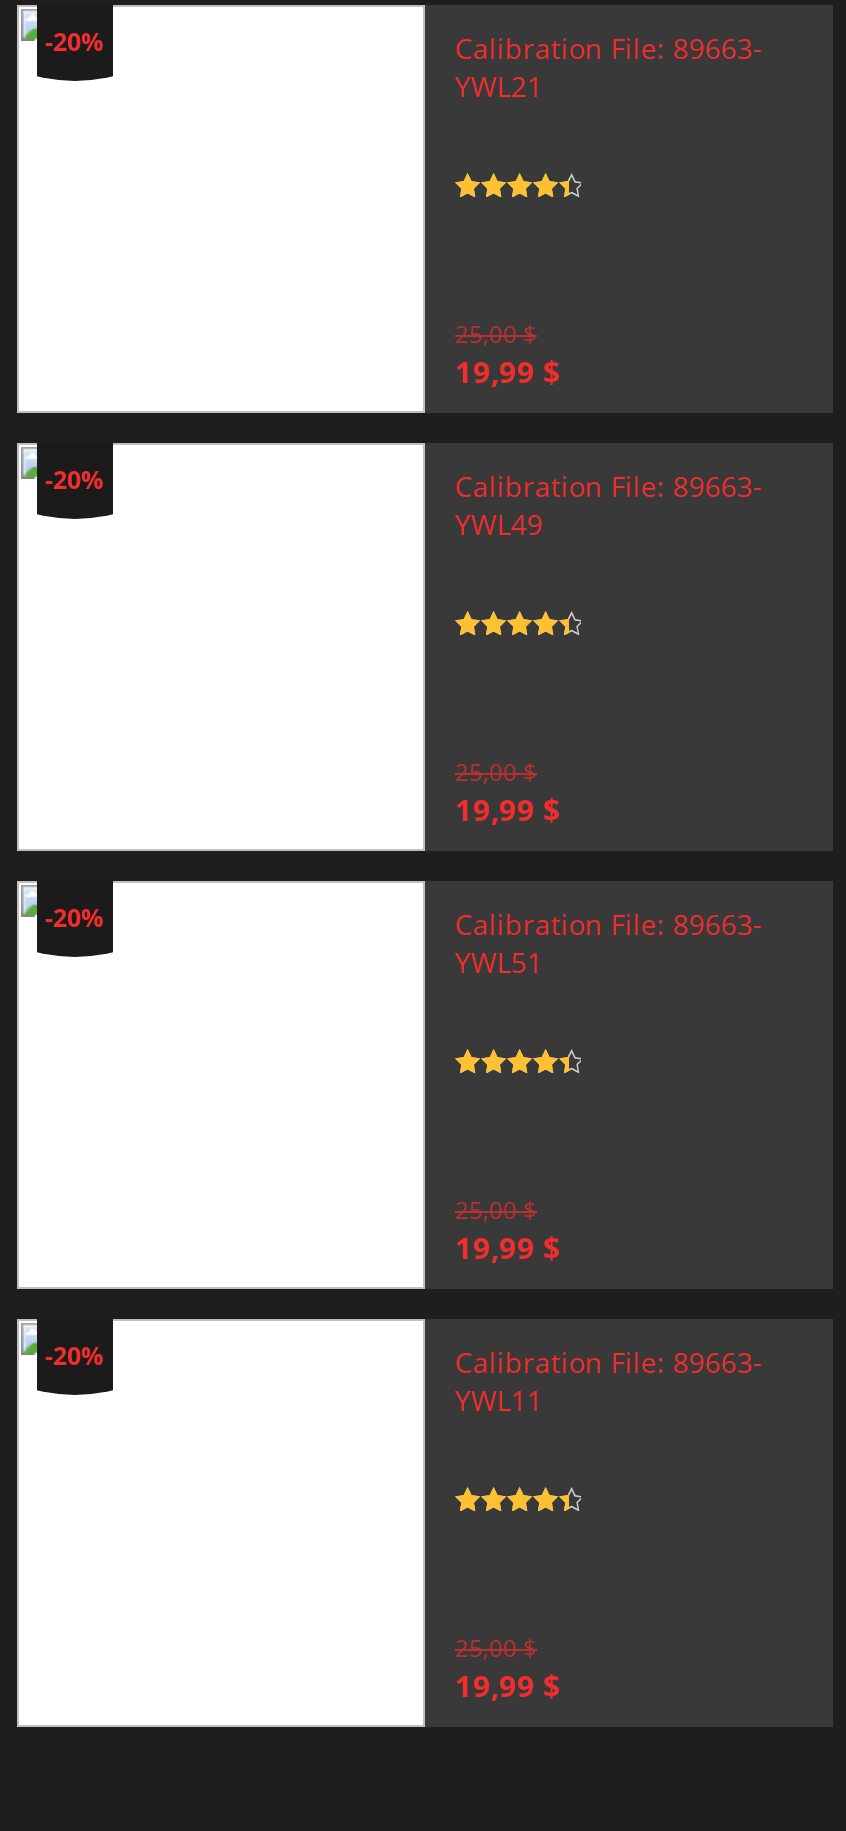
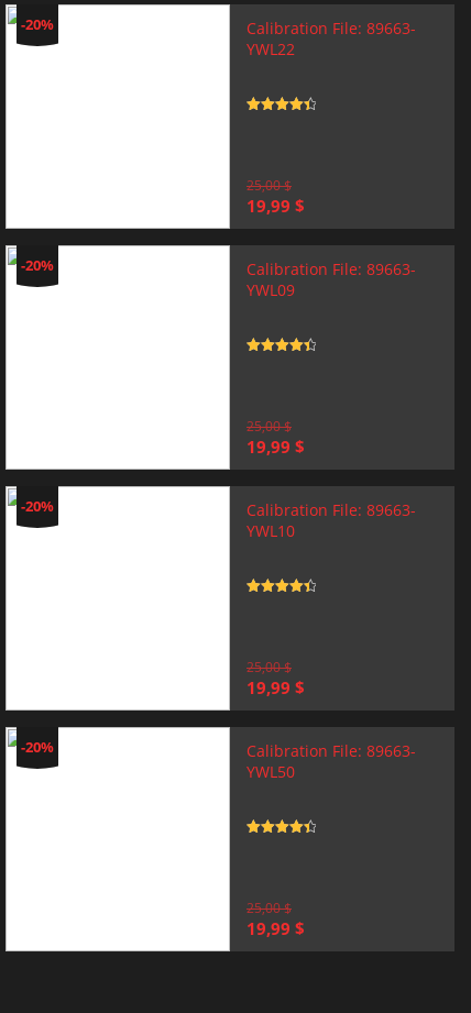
- YWL21
+ YWL22

- YWL49
+ YWL09

- YWL51
+ YWL10

- YWL11
+ YWL50
